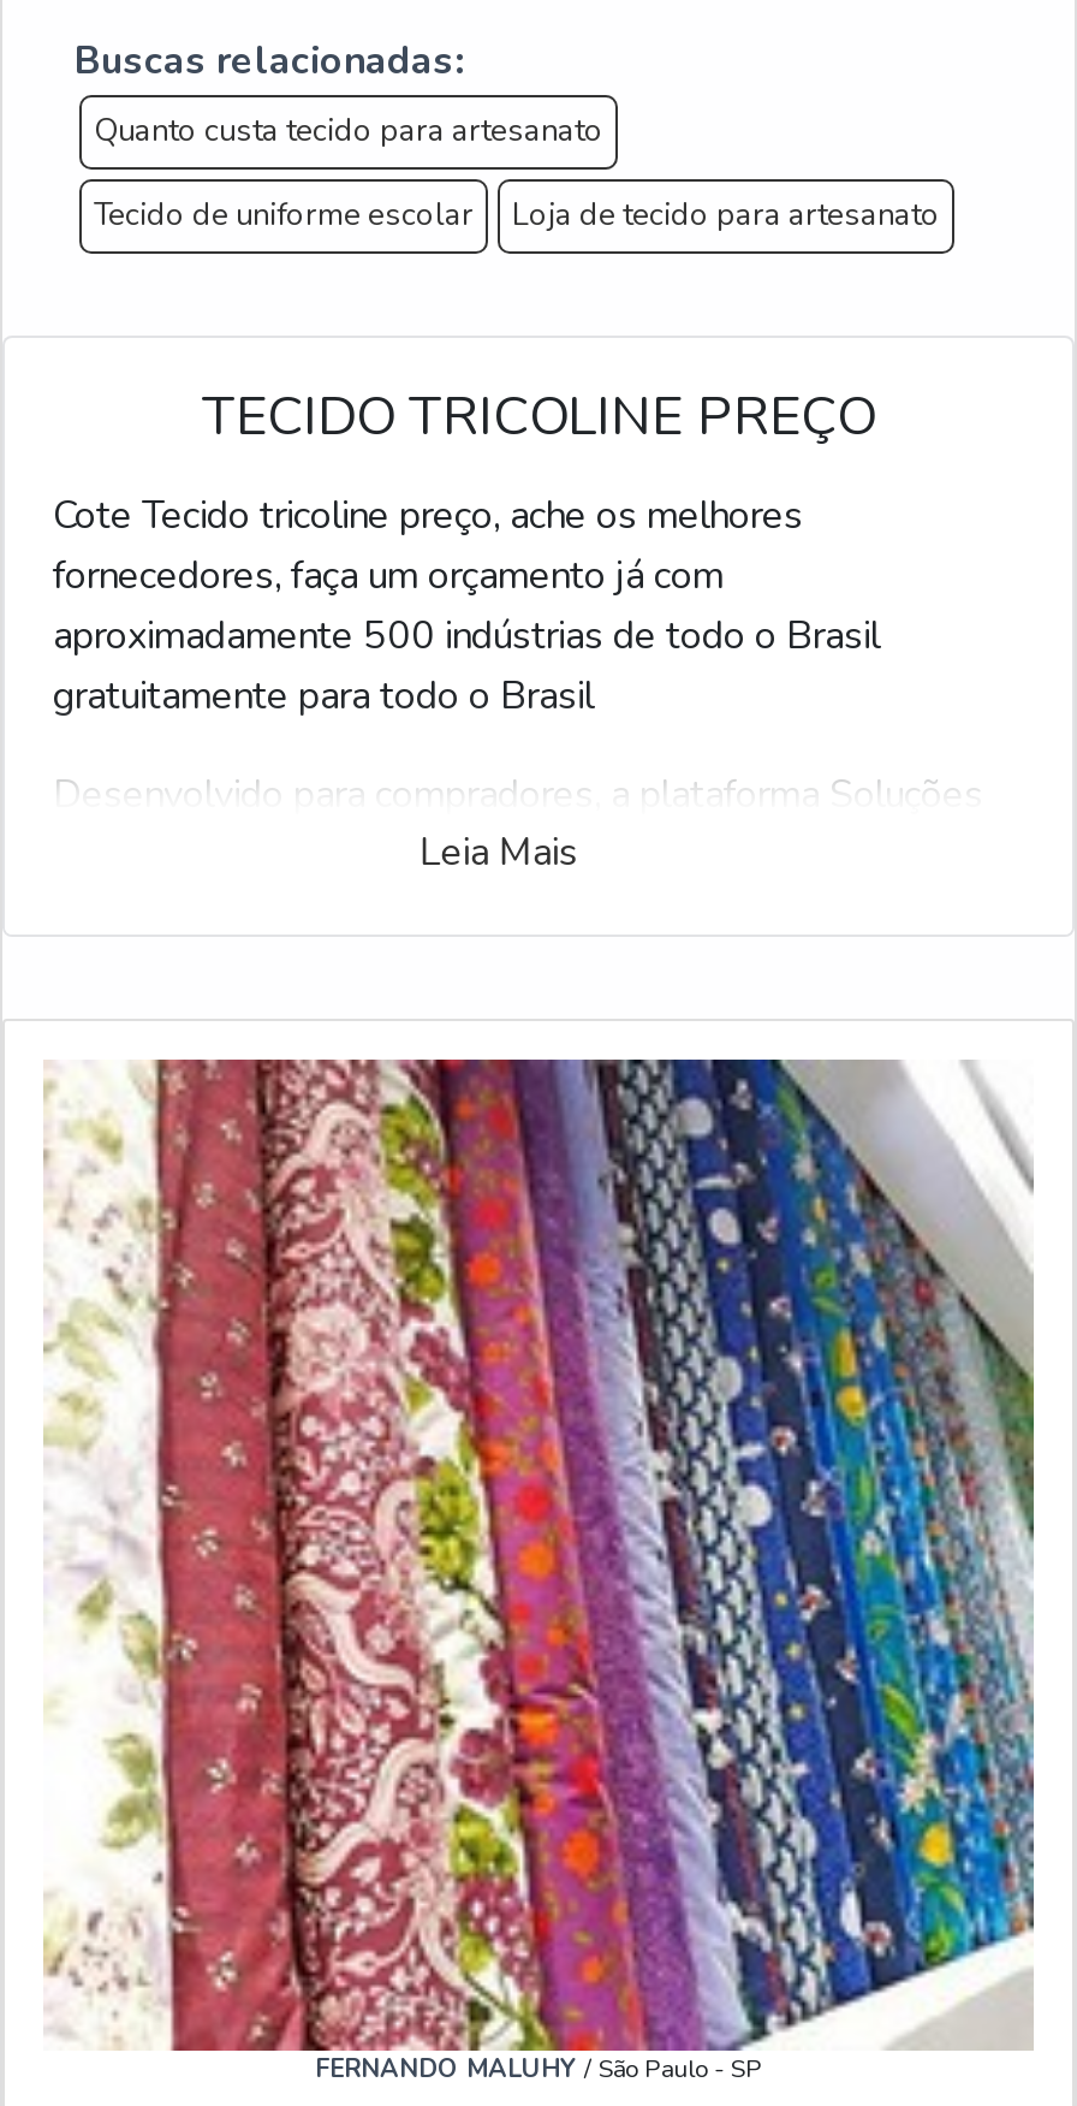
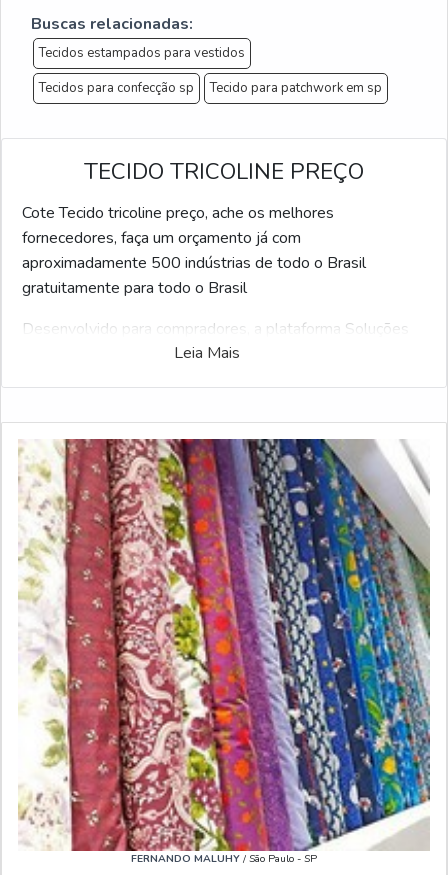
- Quanto custa tecido para artesanato
+ Tecidos estampados para vestidos

- Tecido de uniforme escolar
- Loja de tecido para artesanato
+ Tecidos para confecção sp
+ Tecido para patchwork em sp
